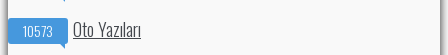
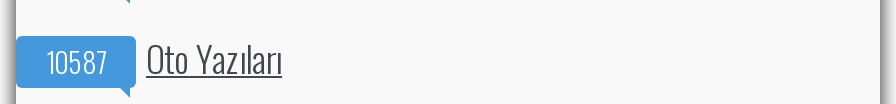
- 10573 Oto Yazıları
+ 10587 Oto Yazıları
